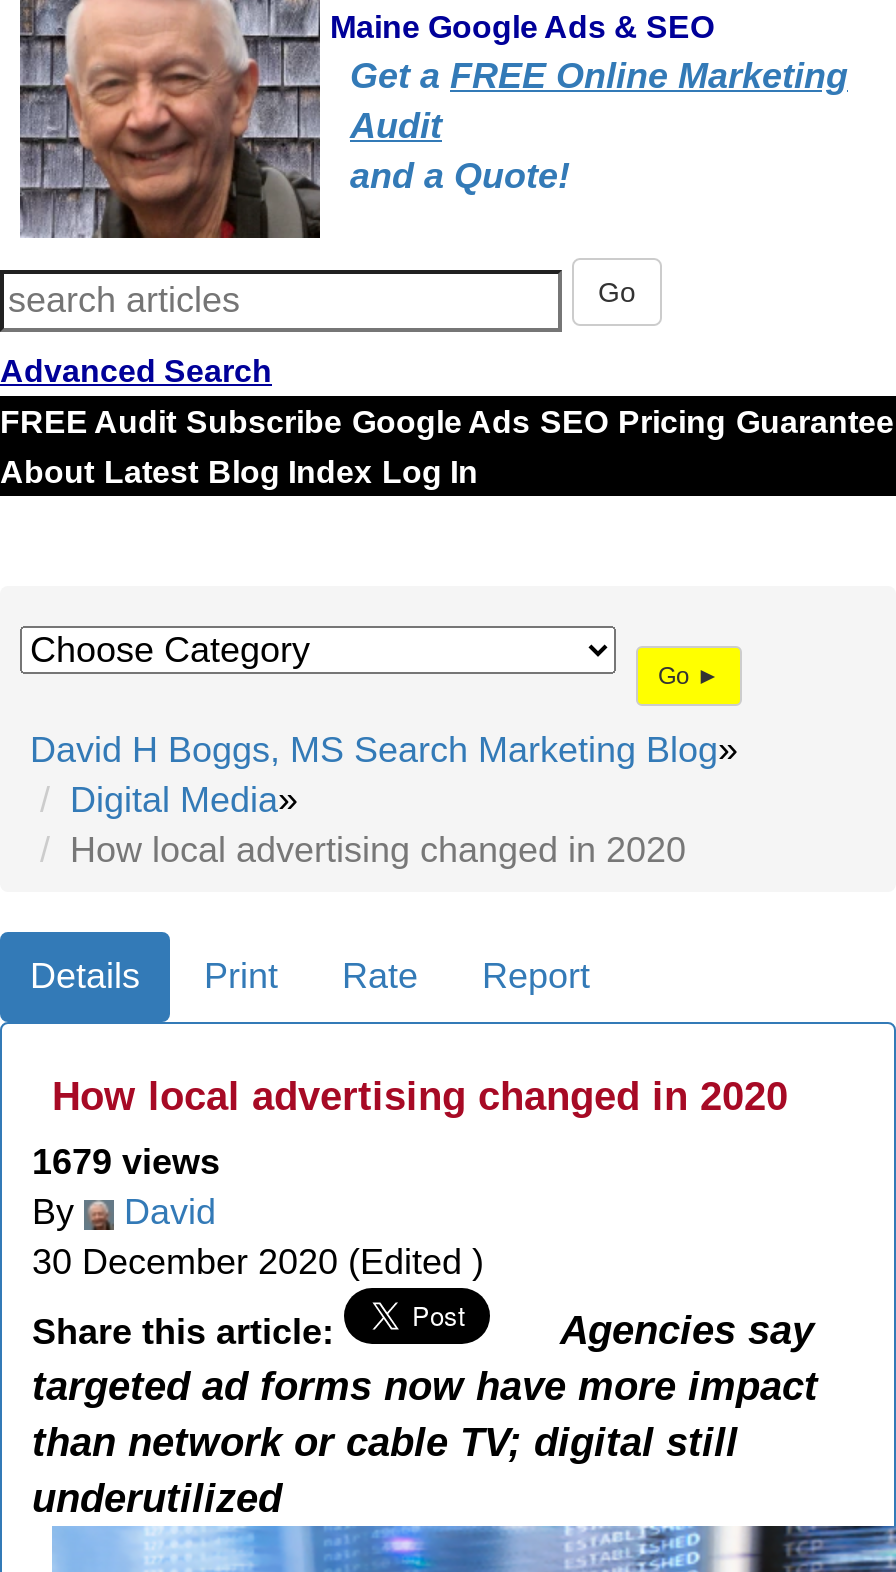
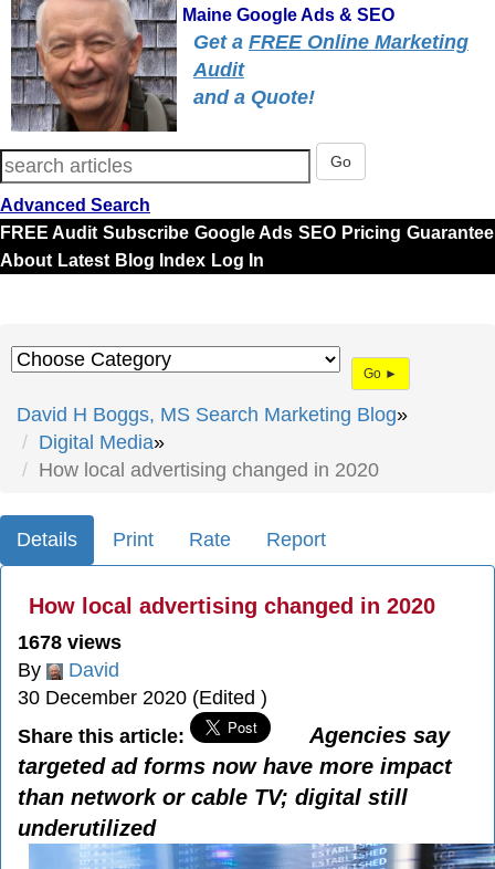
- 1679 views
+ 1678 views
